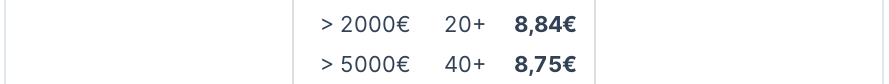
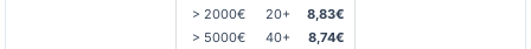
- > 2000€ 20+ 8,84€
+ > 2000€ 20+ 8,83€

- > 5000€ 40+ 8,75€
+ > 5000€ 40+ 8,74€
